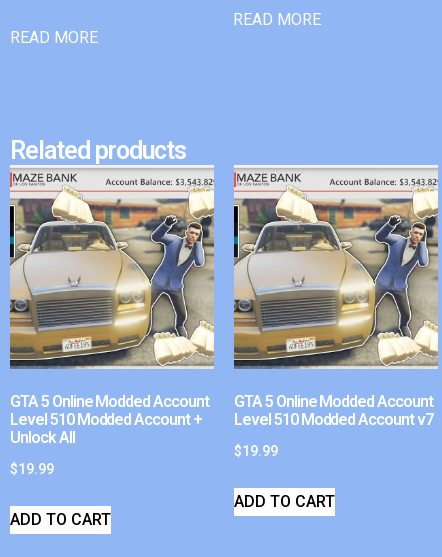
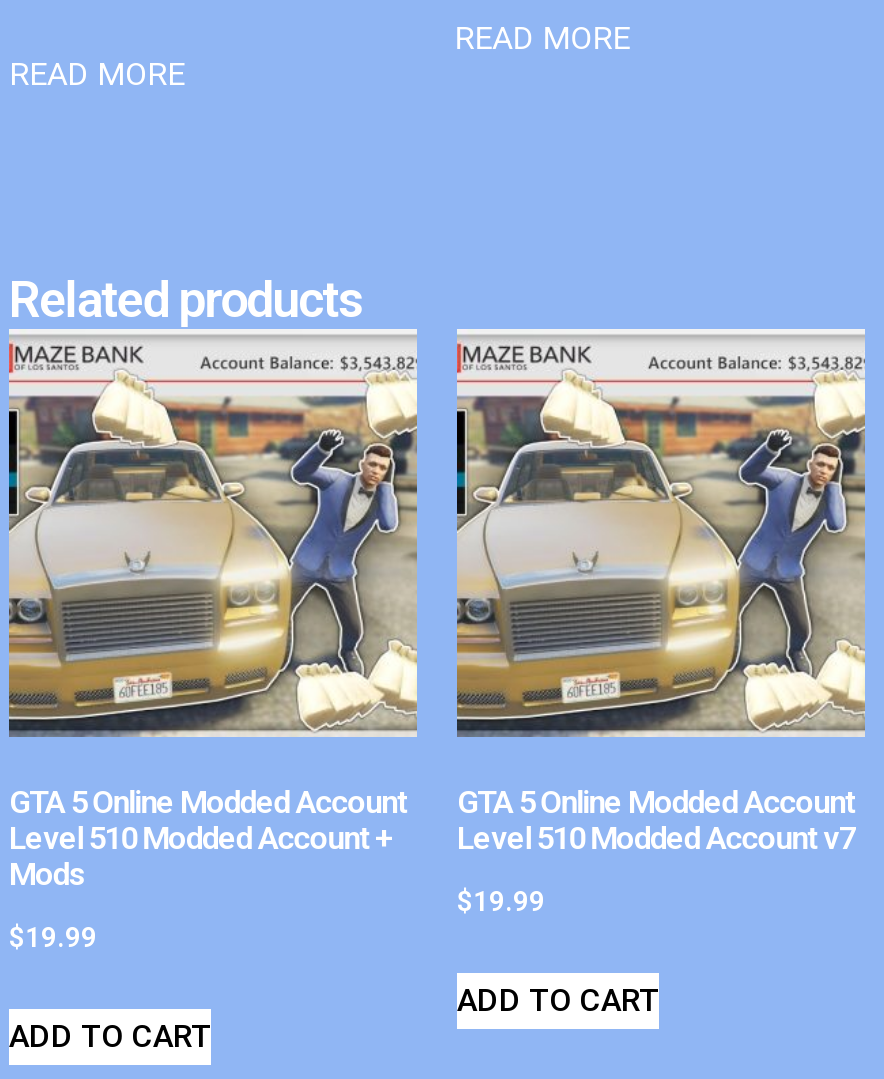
- Unlock All
+ Mods
